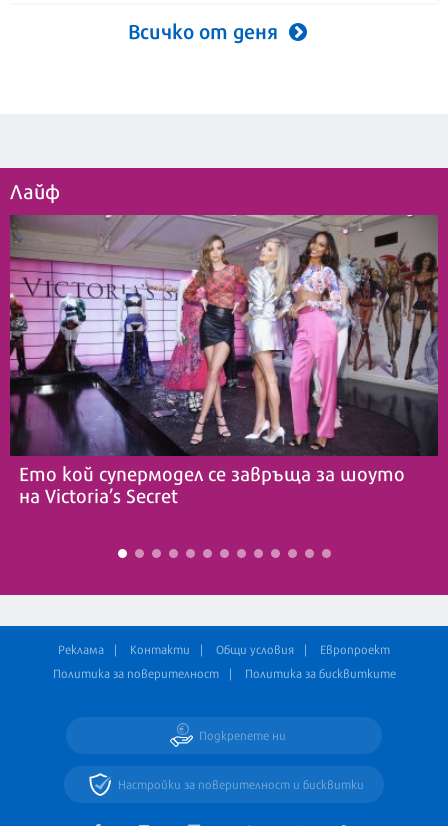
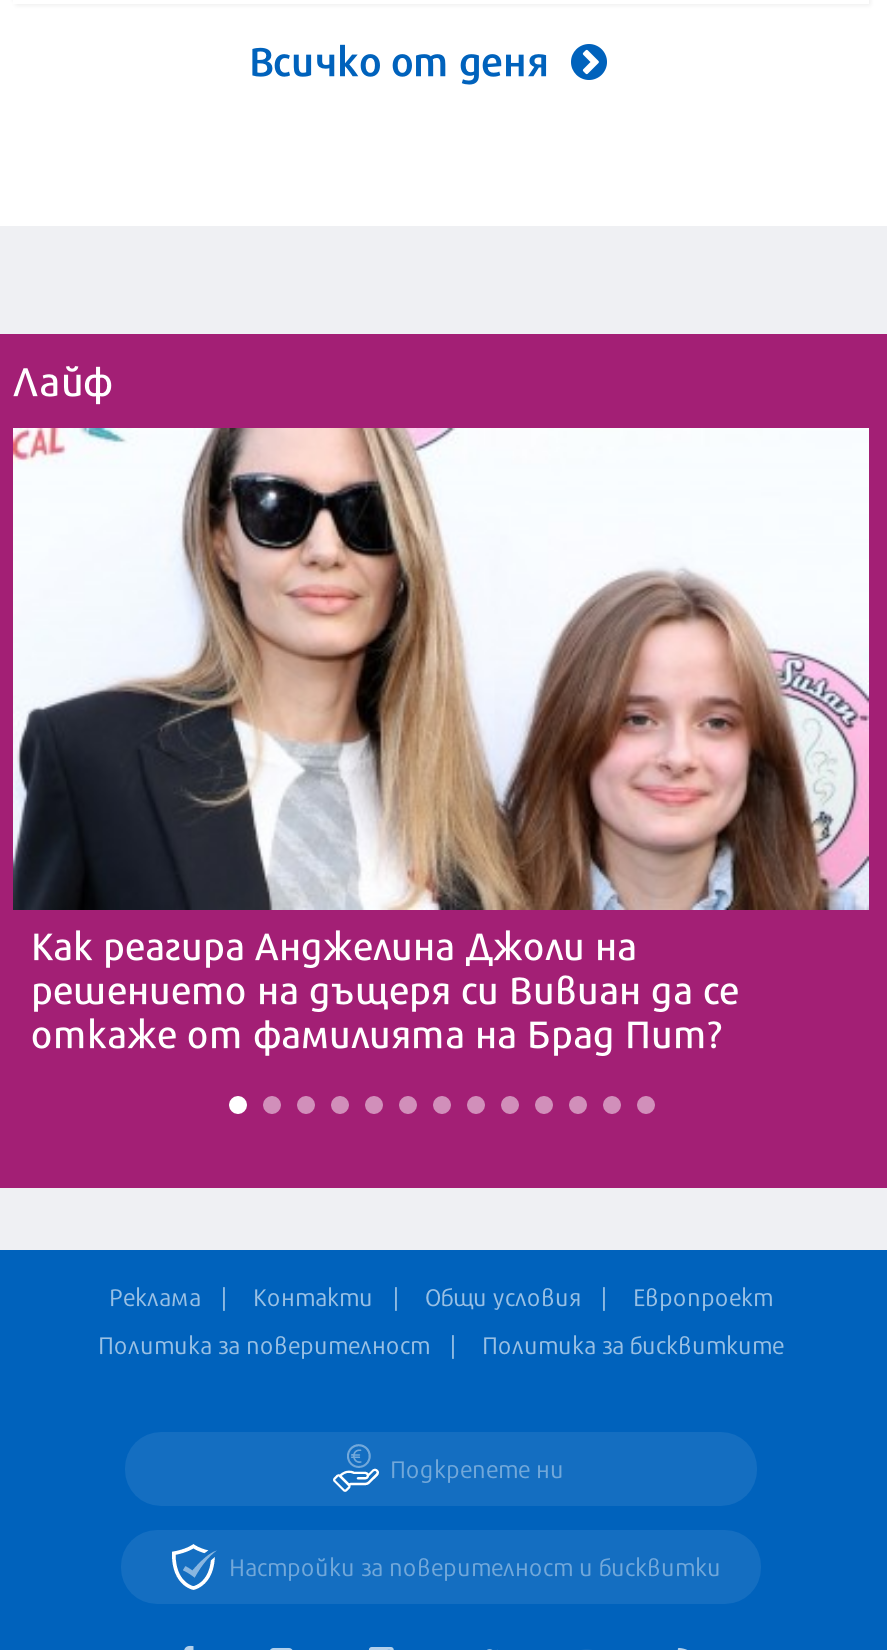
- [image]
- Ето кой супермодел се завръща за шоуто
- на Victoria’s Secret
+ [image]
+ Как реагира Анджелина Джоли на
+ решението на дъщеря си Вивиан да се
+ откаже от фамилията на Брад Пит?
